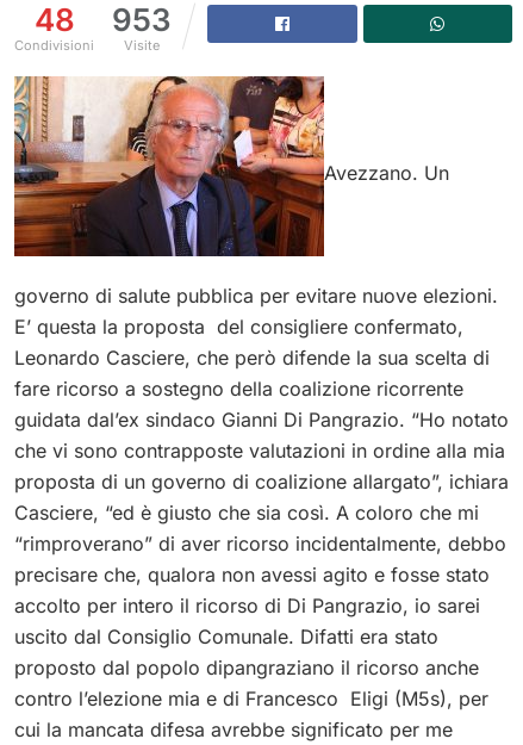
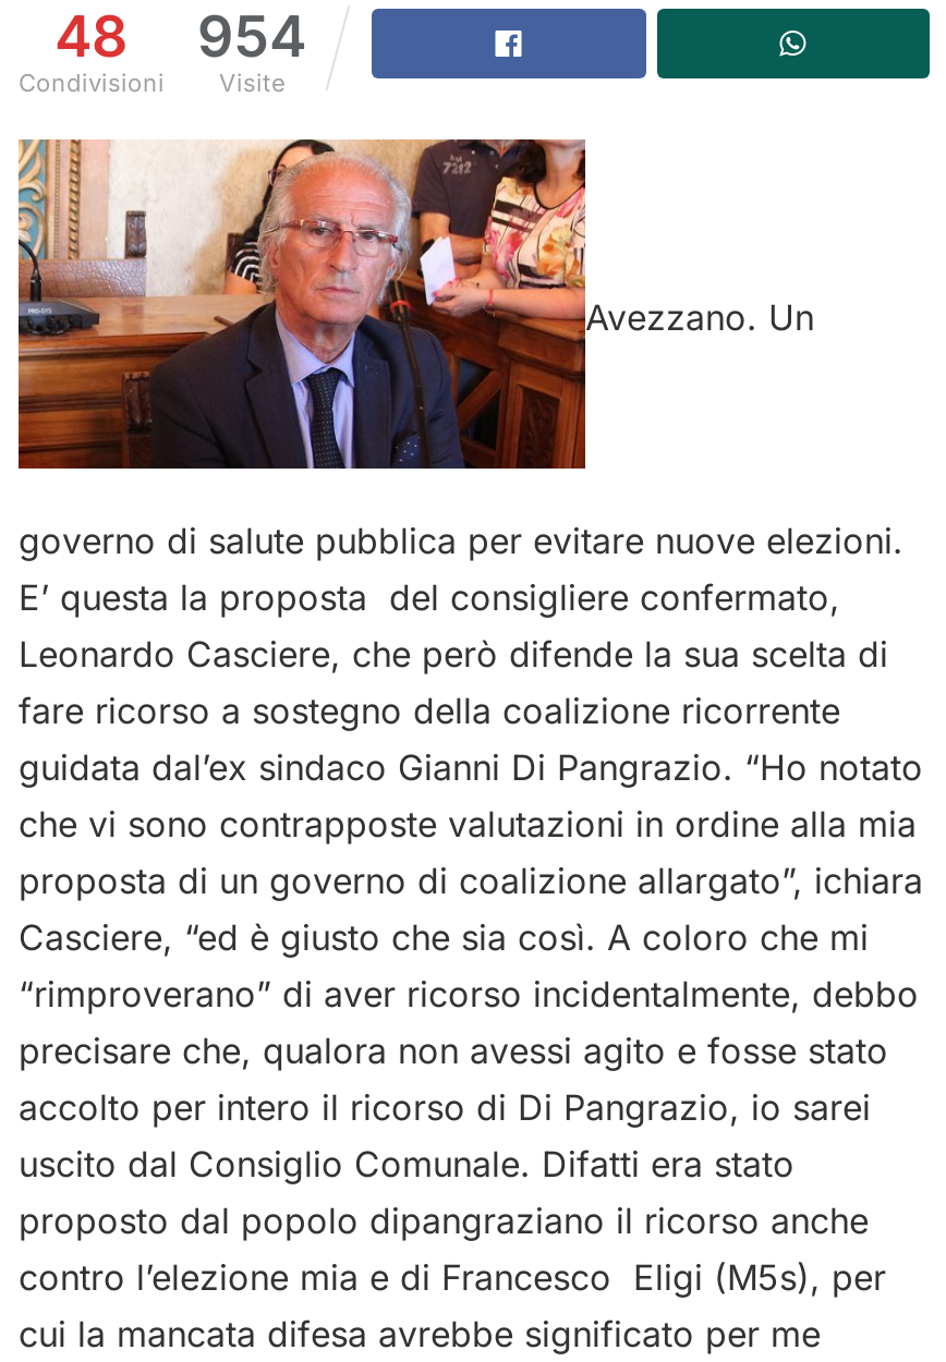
- 48 953
+ 48 954
